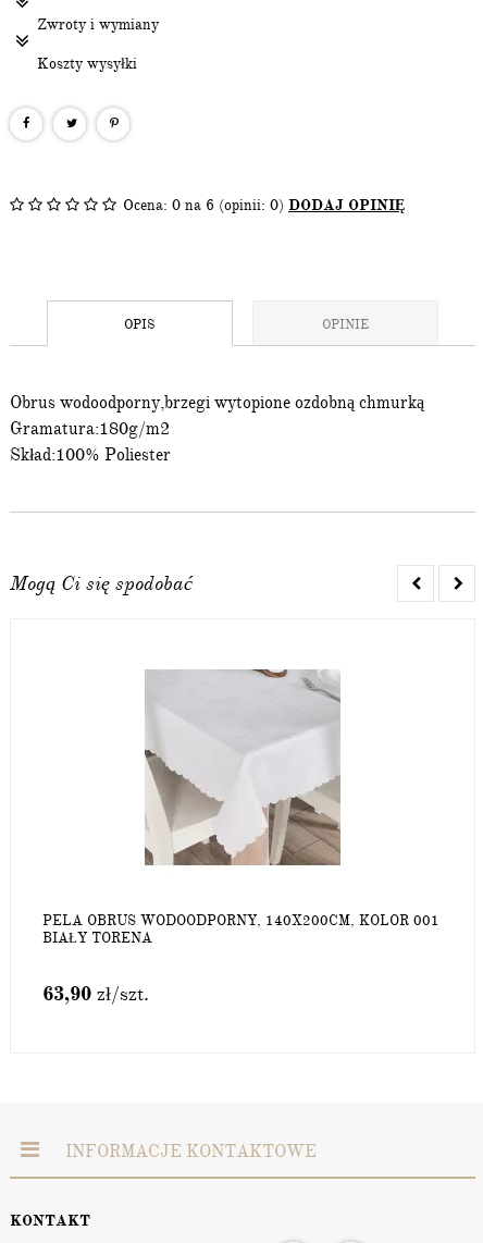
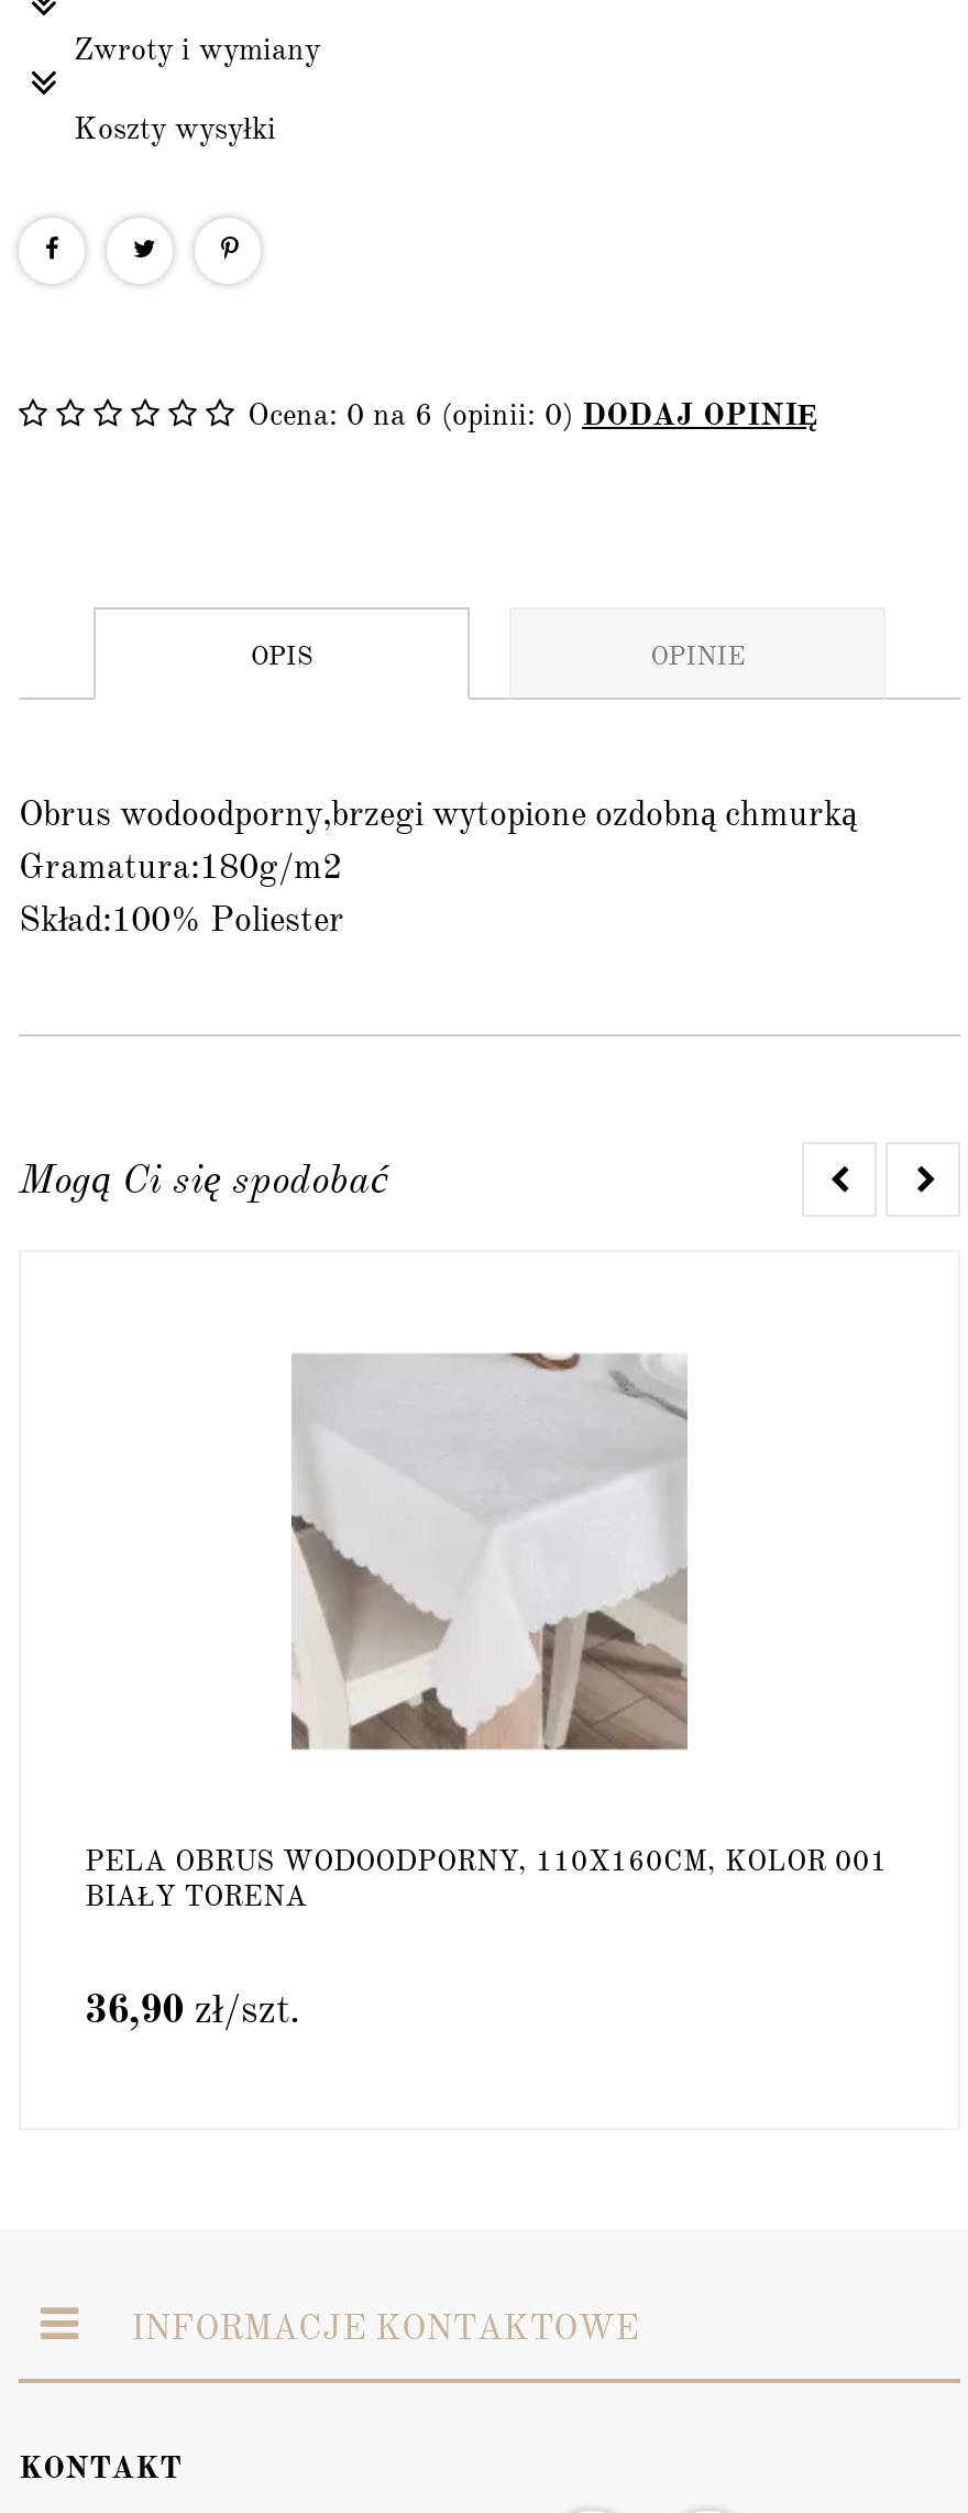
- PELA OBRUS WODOODPORNY, 140X200CM, KOLOR 001
+ PELA OBRUS WODOODPORNY, 110X160CM, KOLOR 001

- 63,90 zł/szt.
+ 36,90 zł/szt.
